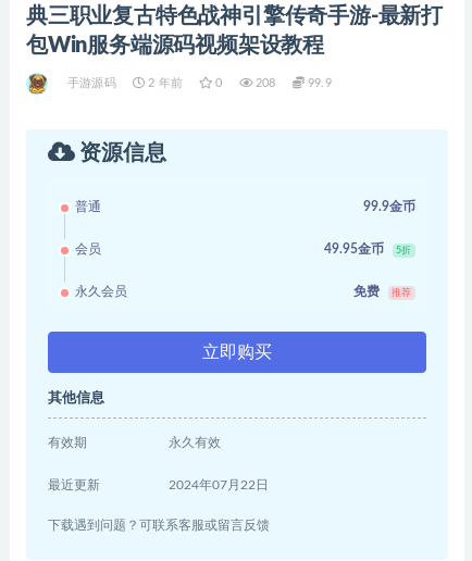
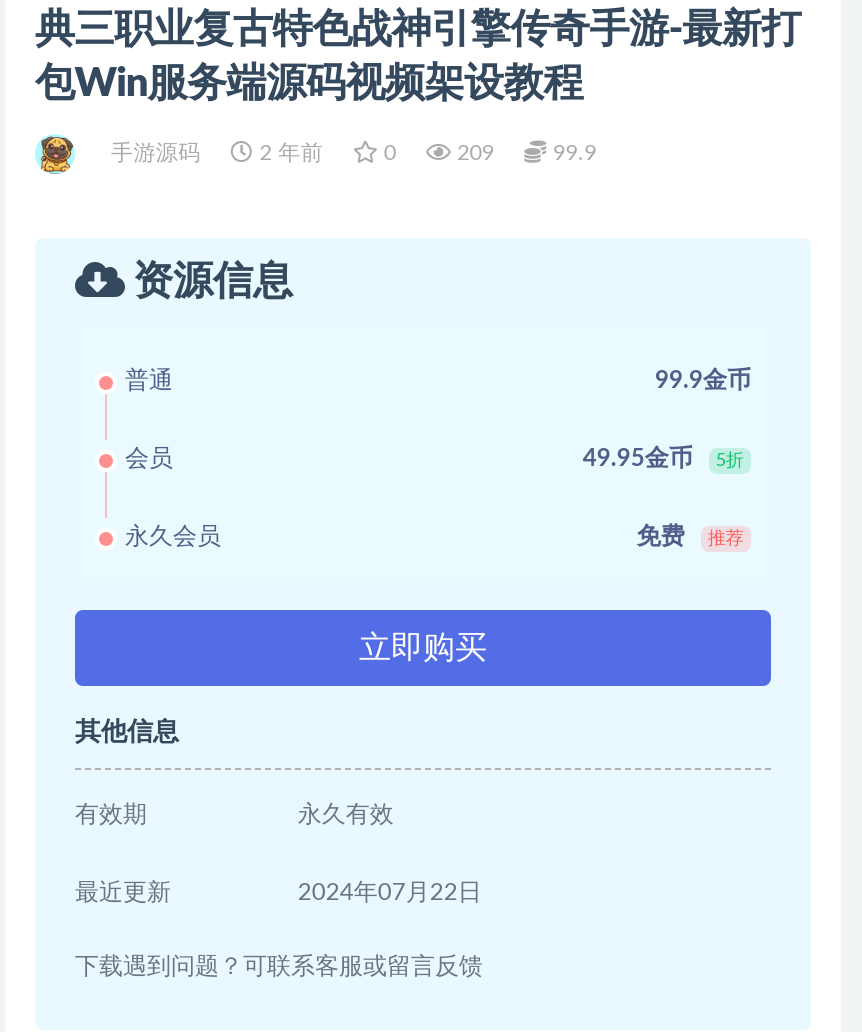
- 208
+ 209
